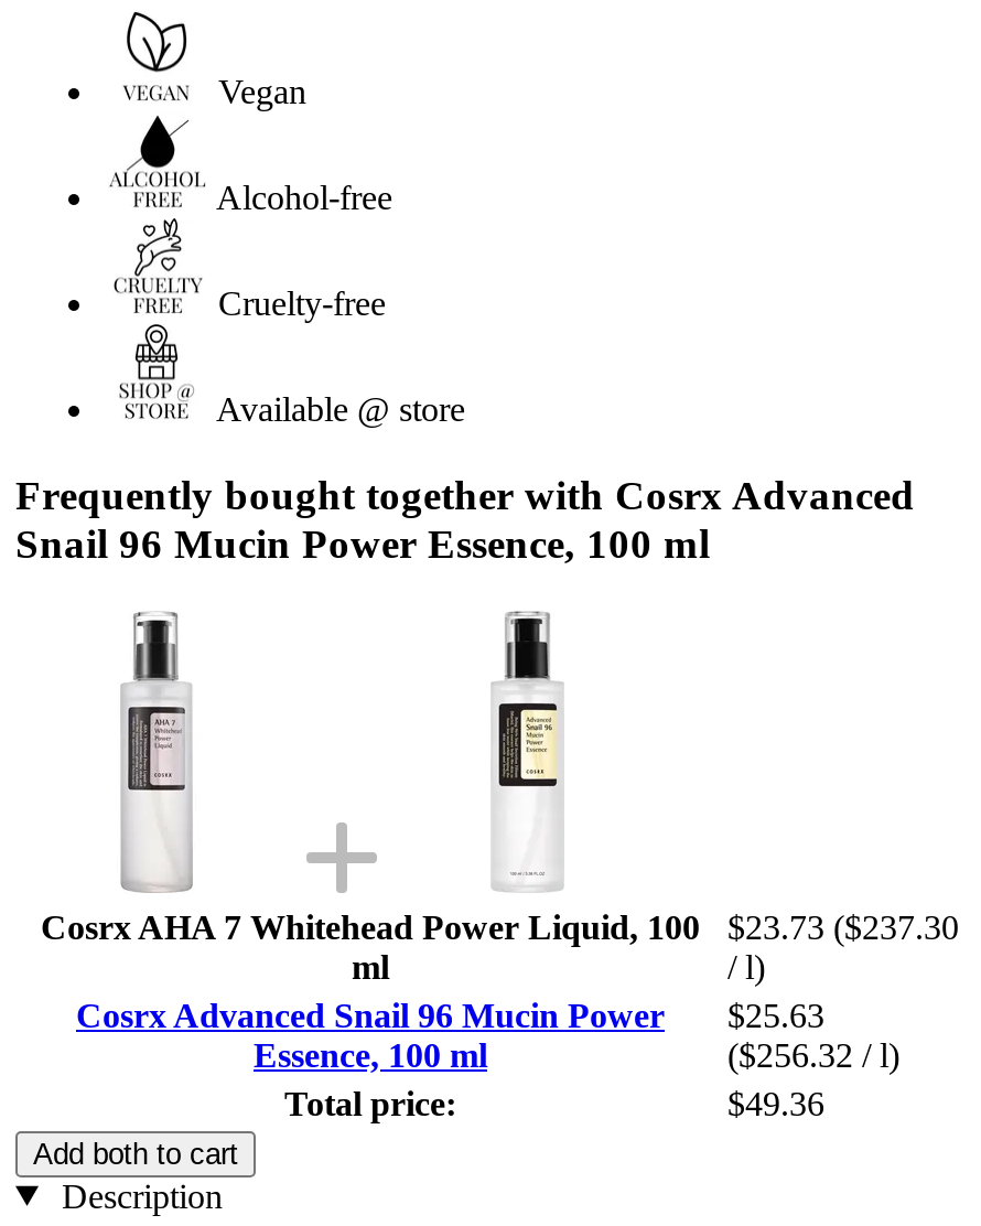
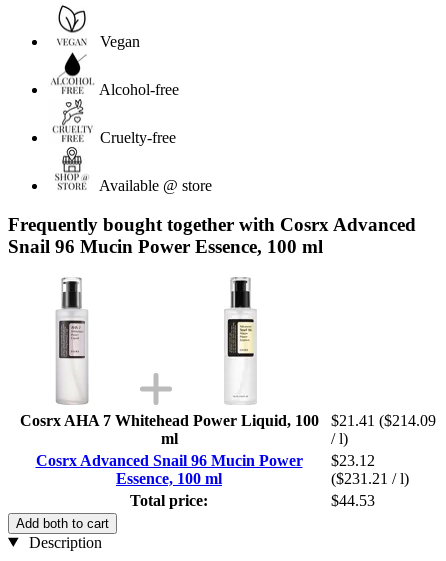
- Cosrx AHA 7 Whitehead Power Liquid, 100 $23.73 ($237.30
+ Cosrx AHA 7 Whitehead Power Liquid, 100 $21.41 ($214.09

- Cosrx Advanced Snail 96 Mucin Power $25.63
+ Cosrx Advanced Snail 96 Mucin Power $23.12

- ($256.32 / l)
+ ($231.21 / l)

- $49.36
+ $44.53
